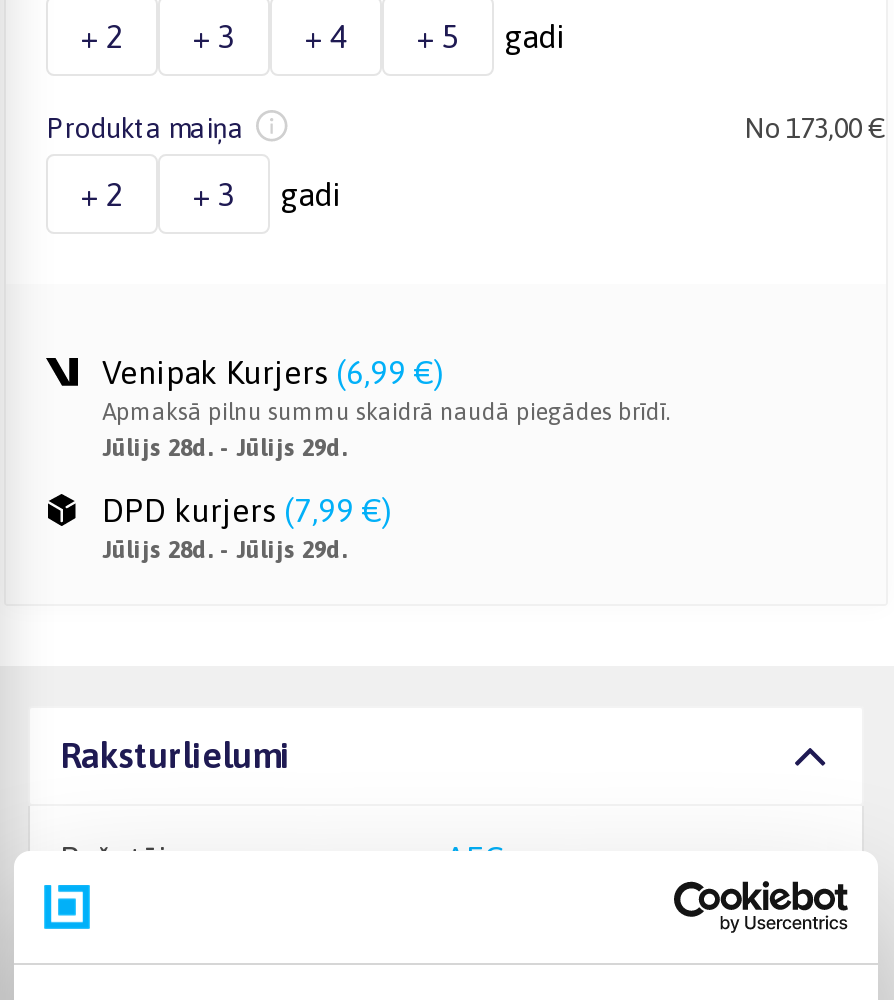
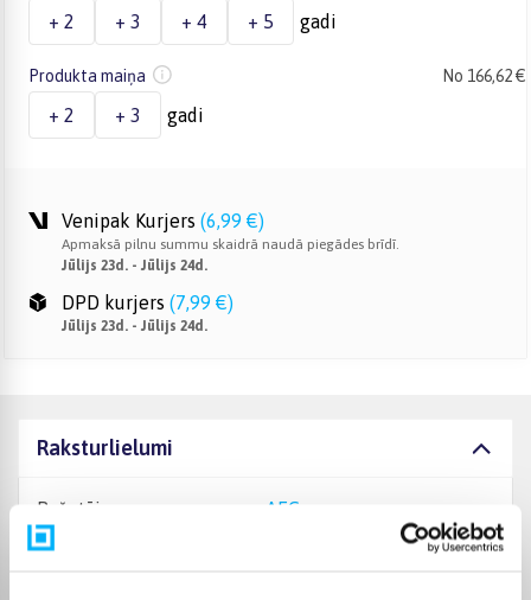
- No 173,00 €
+ No 166,62 €

- Jūlijs 28d. - Jūlijs 29d.
+ Jūlijs 23d. - Jūlijs 24d.

- Jūlijs 28d. - Jūlijs 29d.
+ Jūlijs 23d. - Jūlijs 24d.
